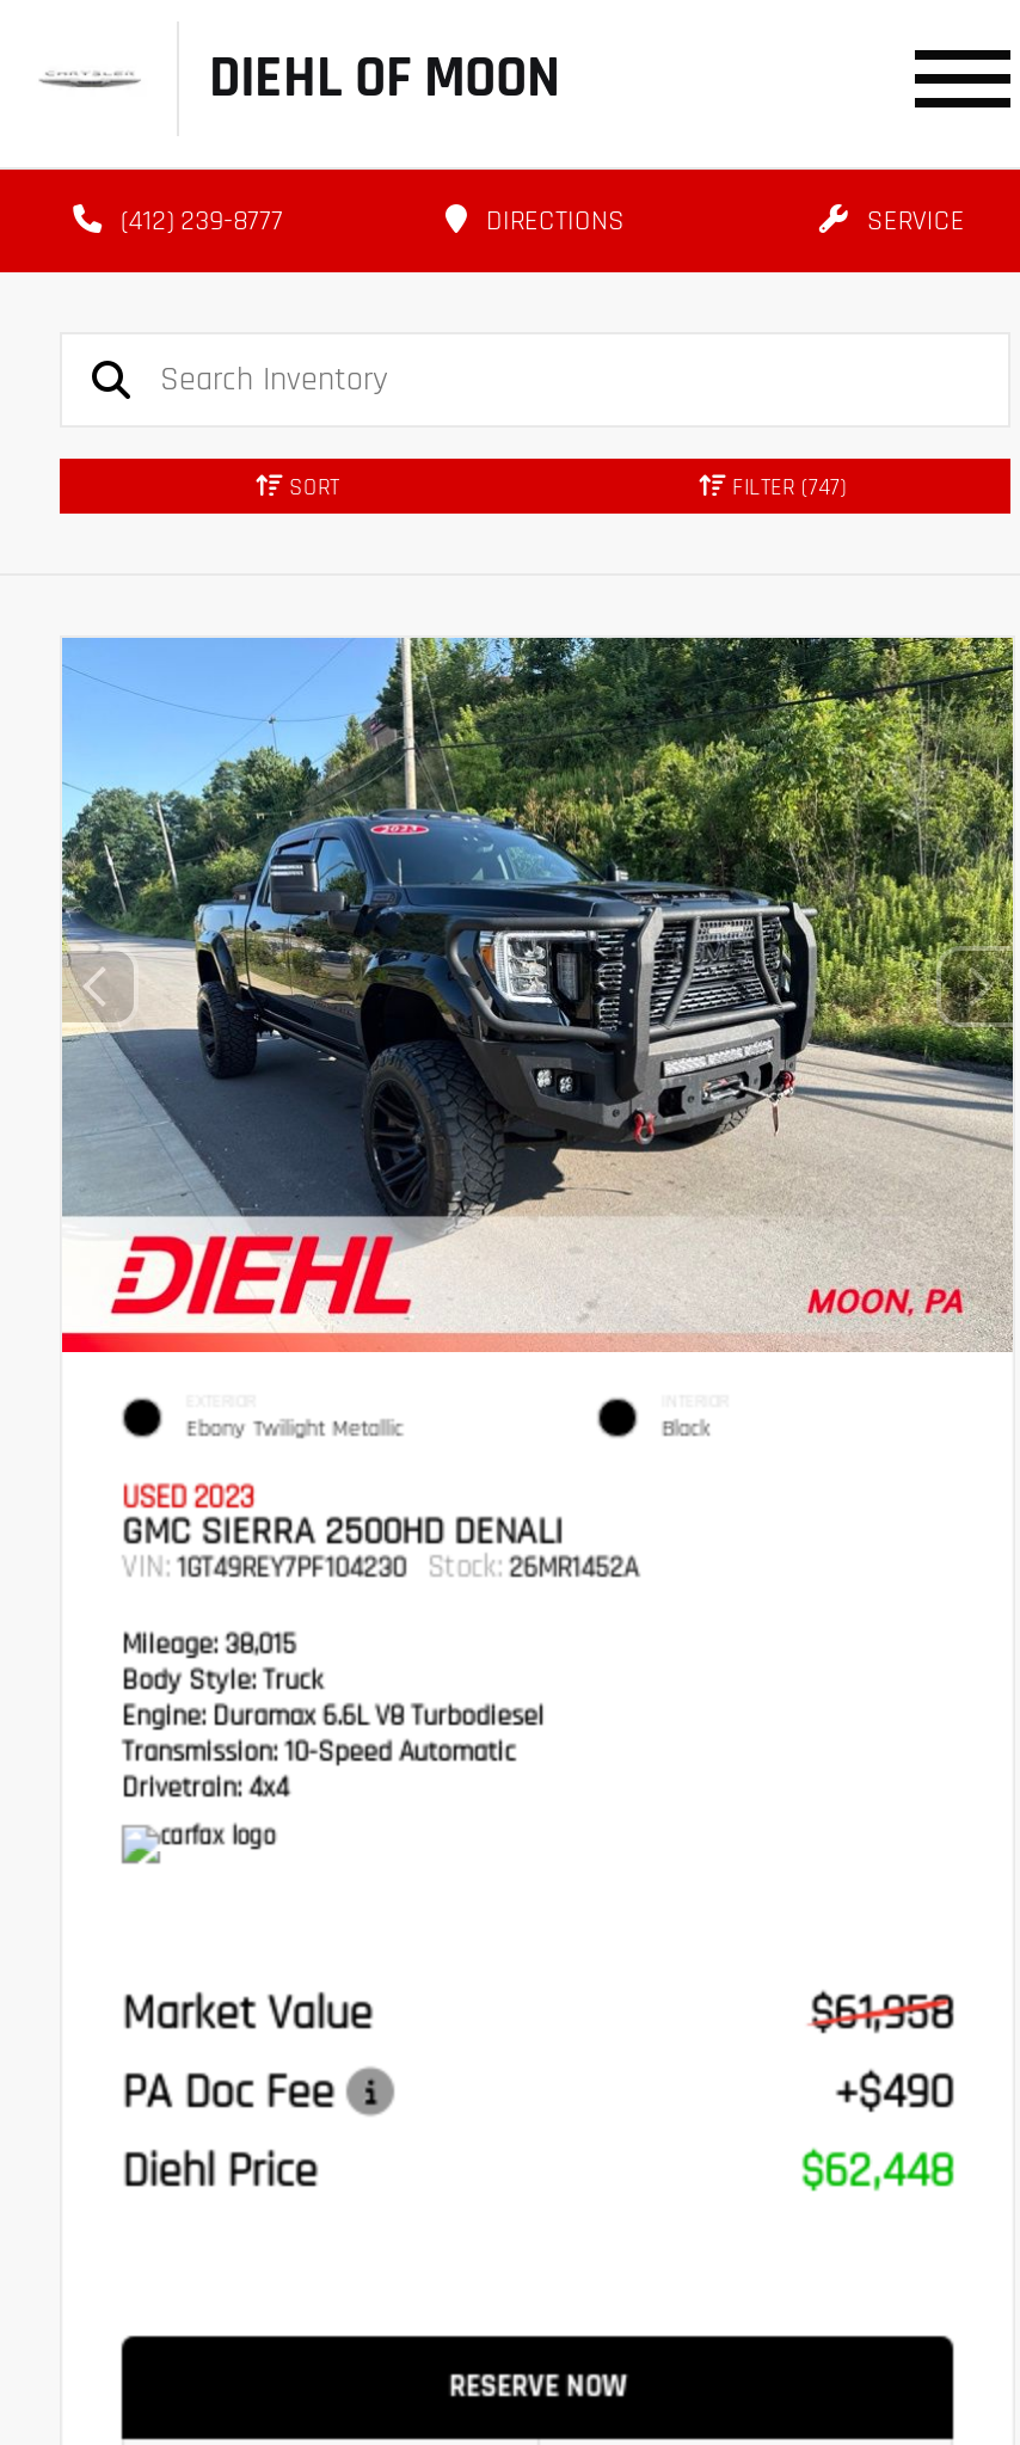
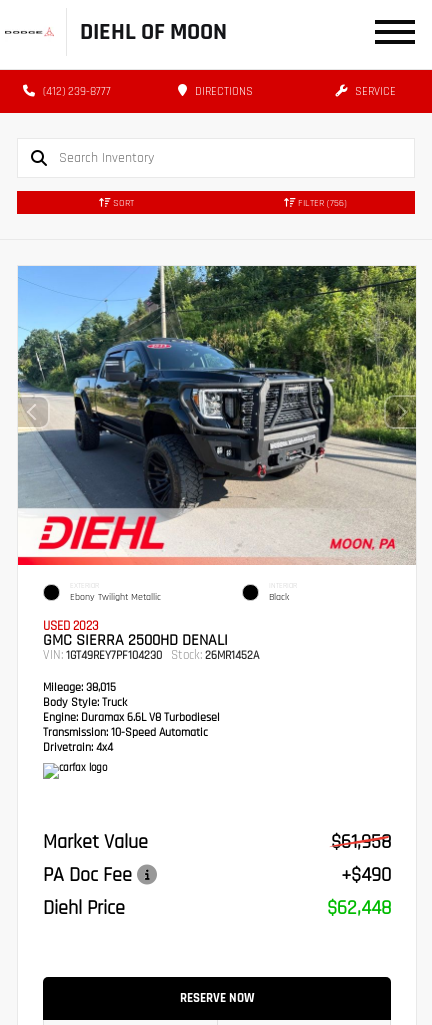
- FILTER (747)
+ FILTER (756)
